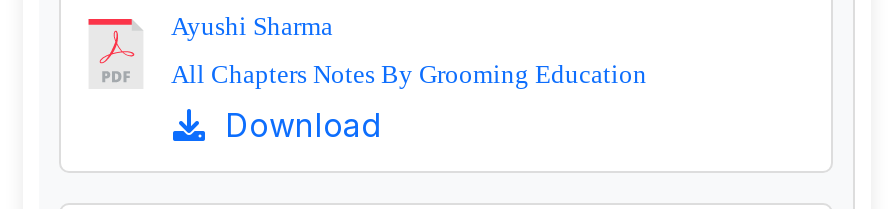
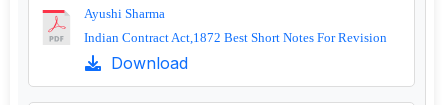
- All Chapters Notes By Grooming Education
+ Indian Contract Act,1872 Best Short Notes For Revision
